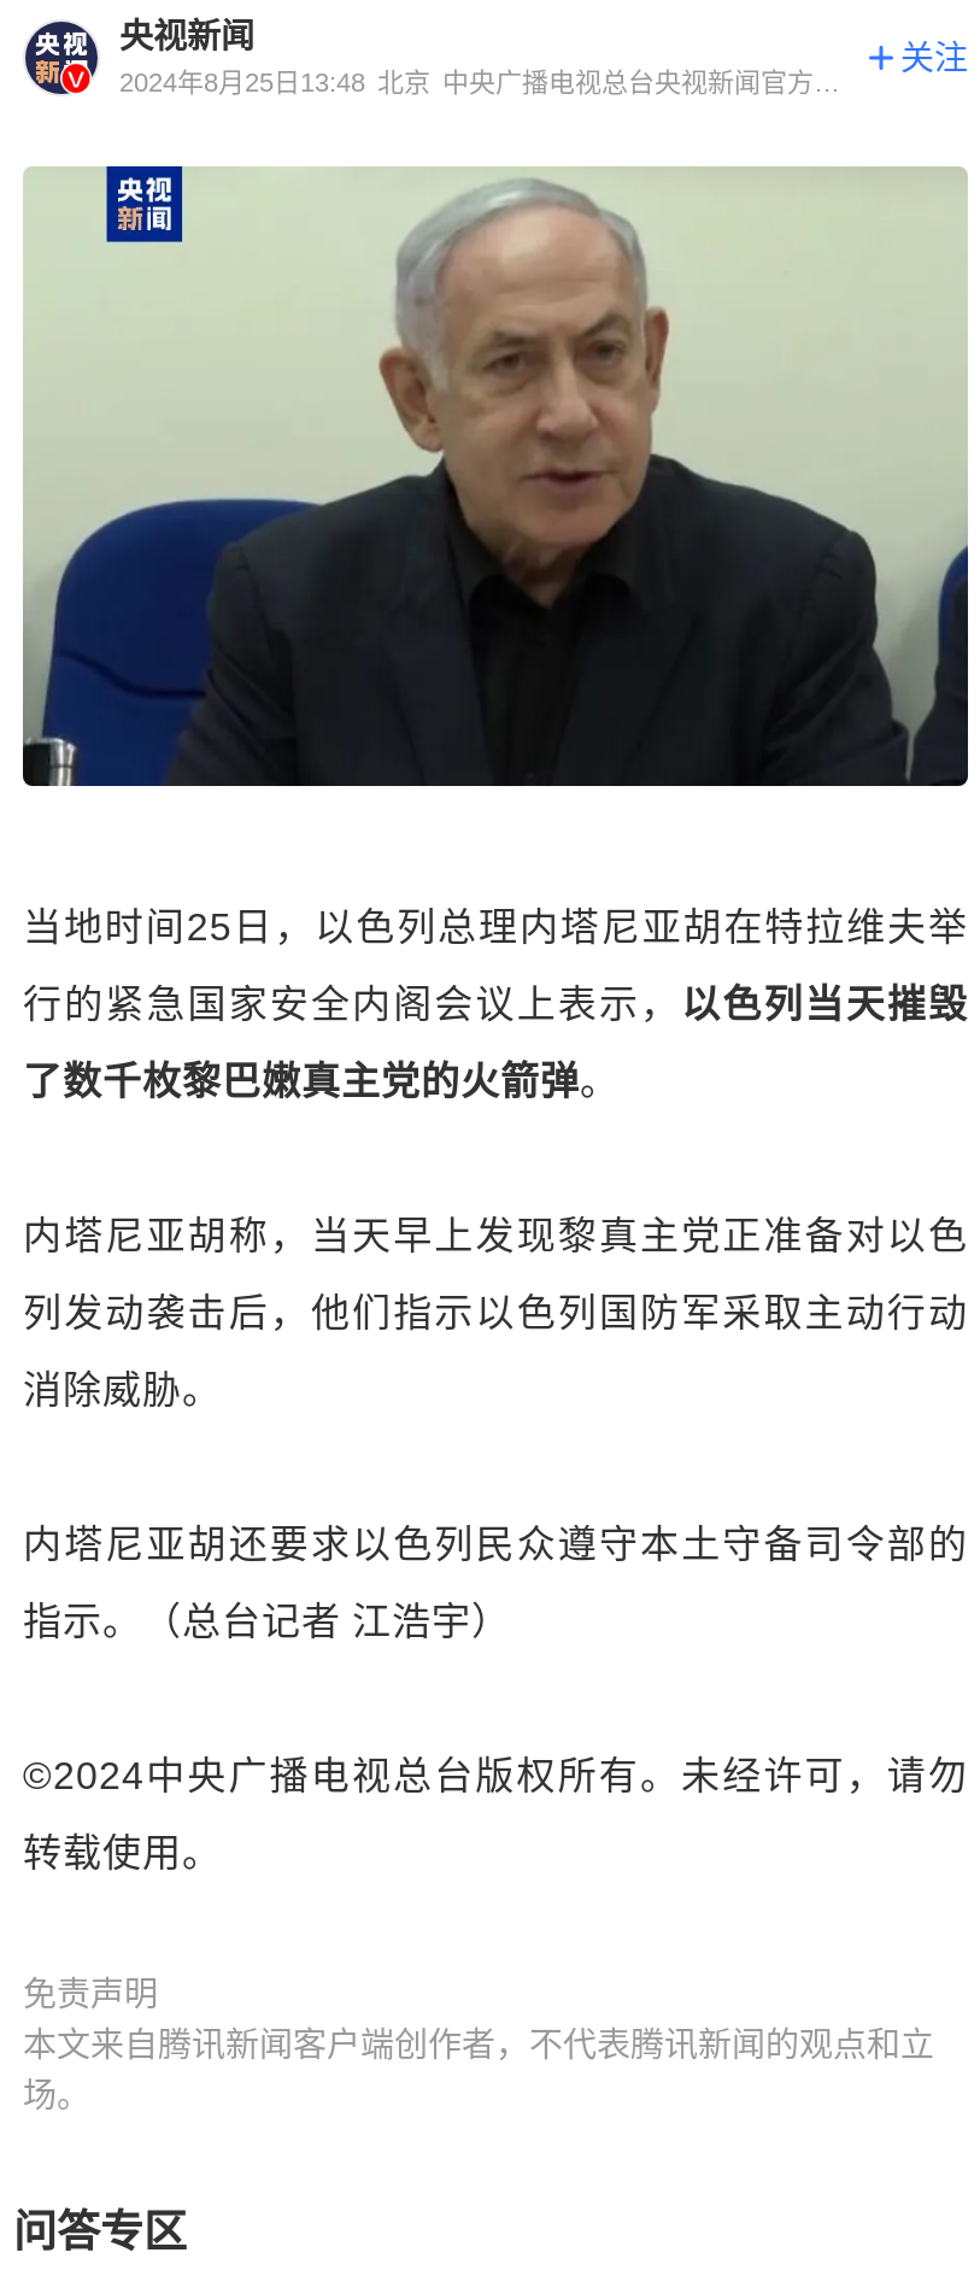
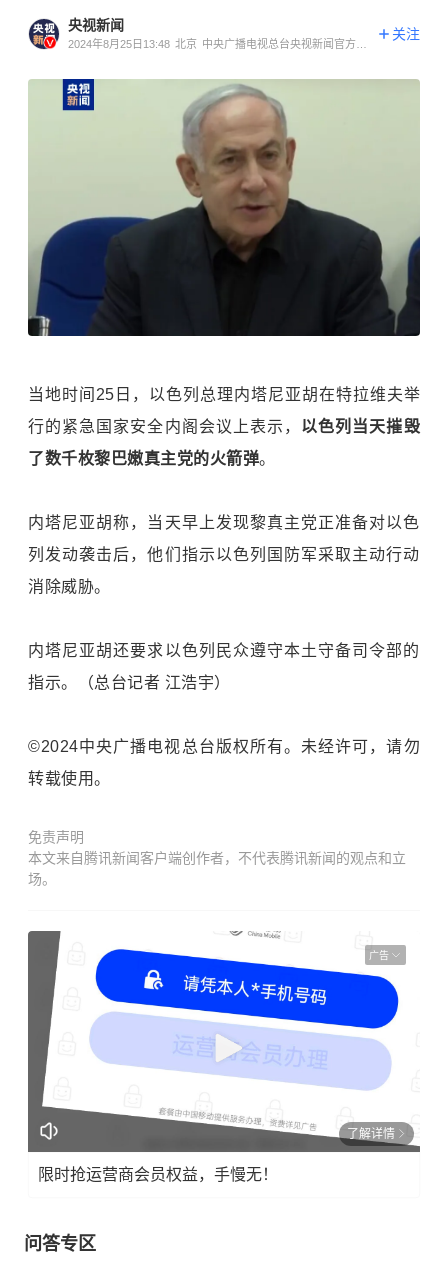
+ [image]
+ 广告

+ 了解详情
+ 限时抢运营商会员权益，手慢无！
